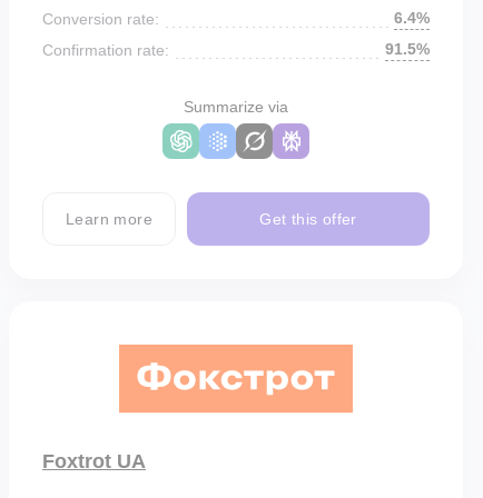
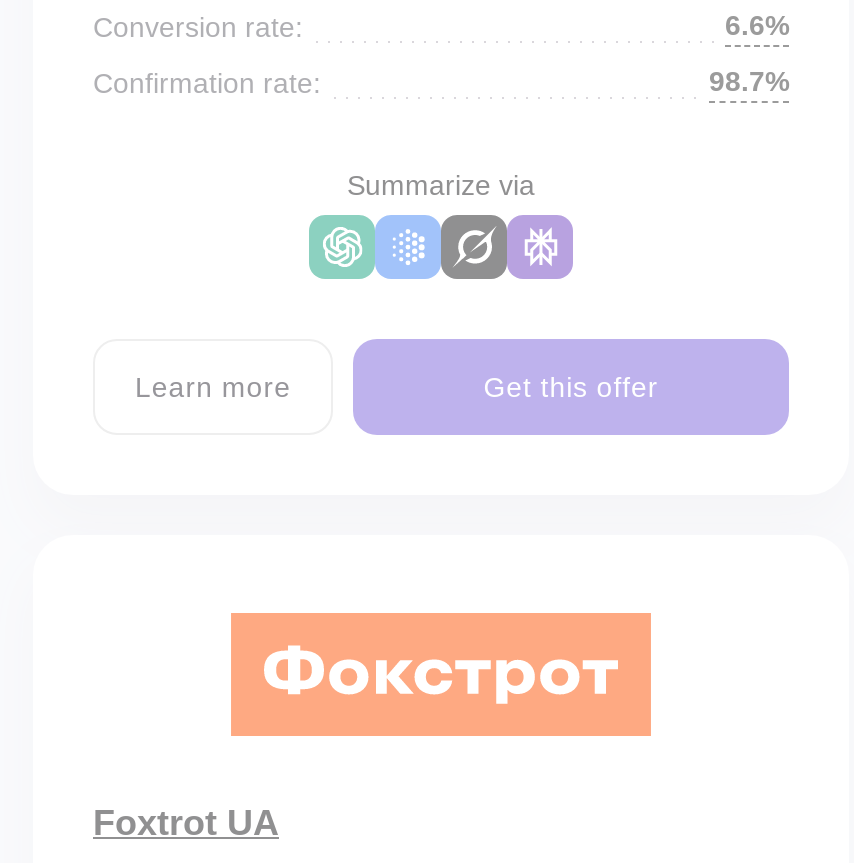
- 6.4%
+ 6.6%

- 91.5%
+ 98.7%
